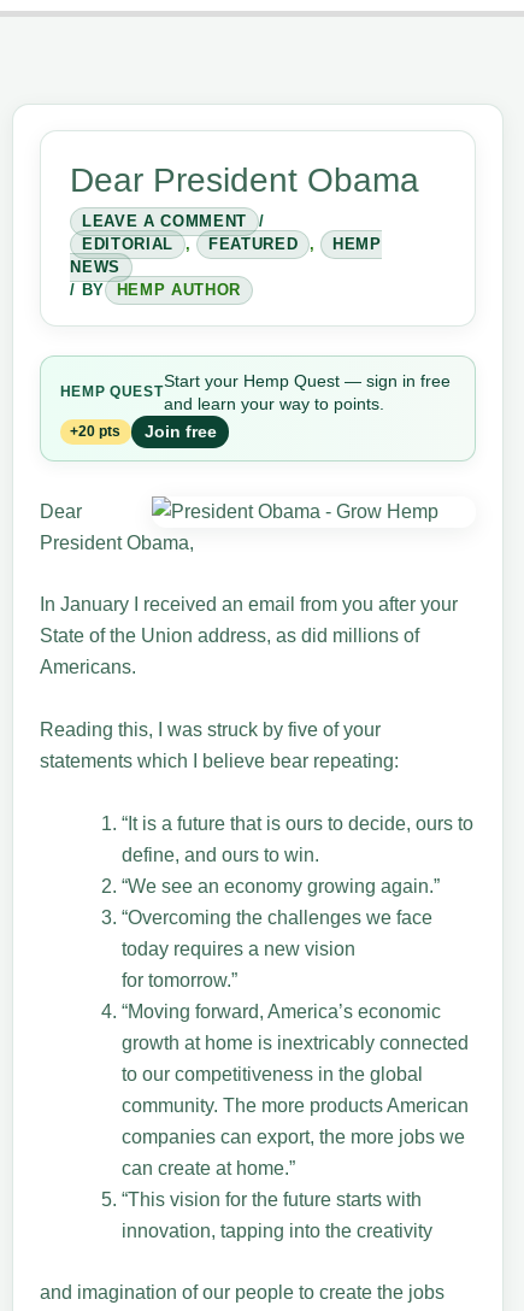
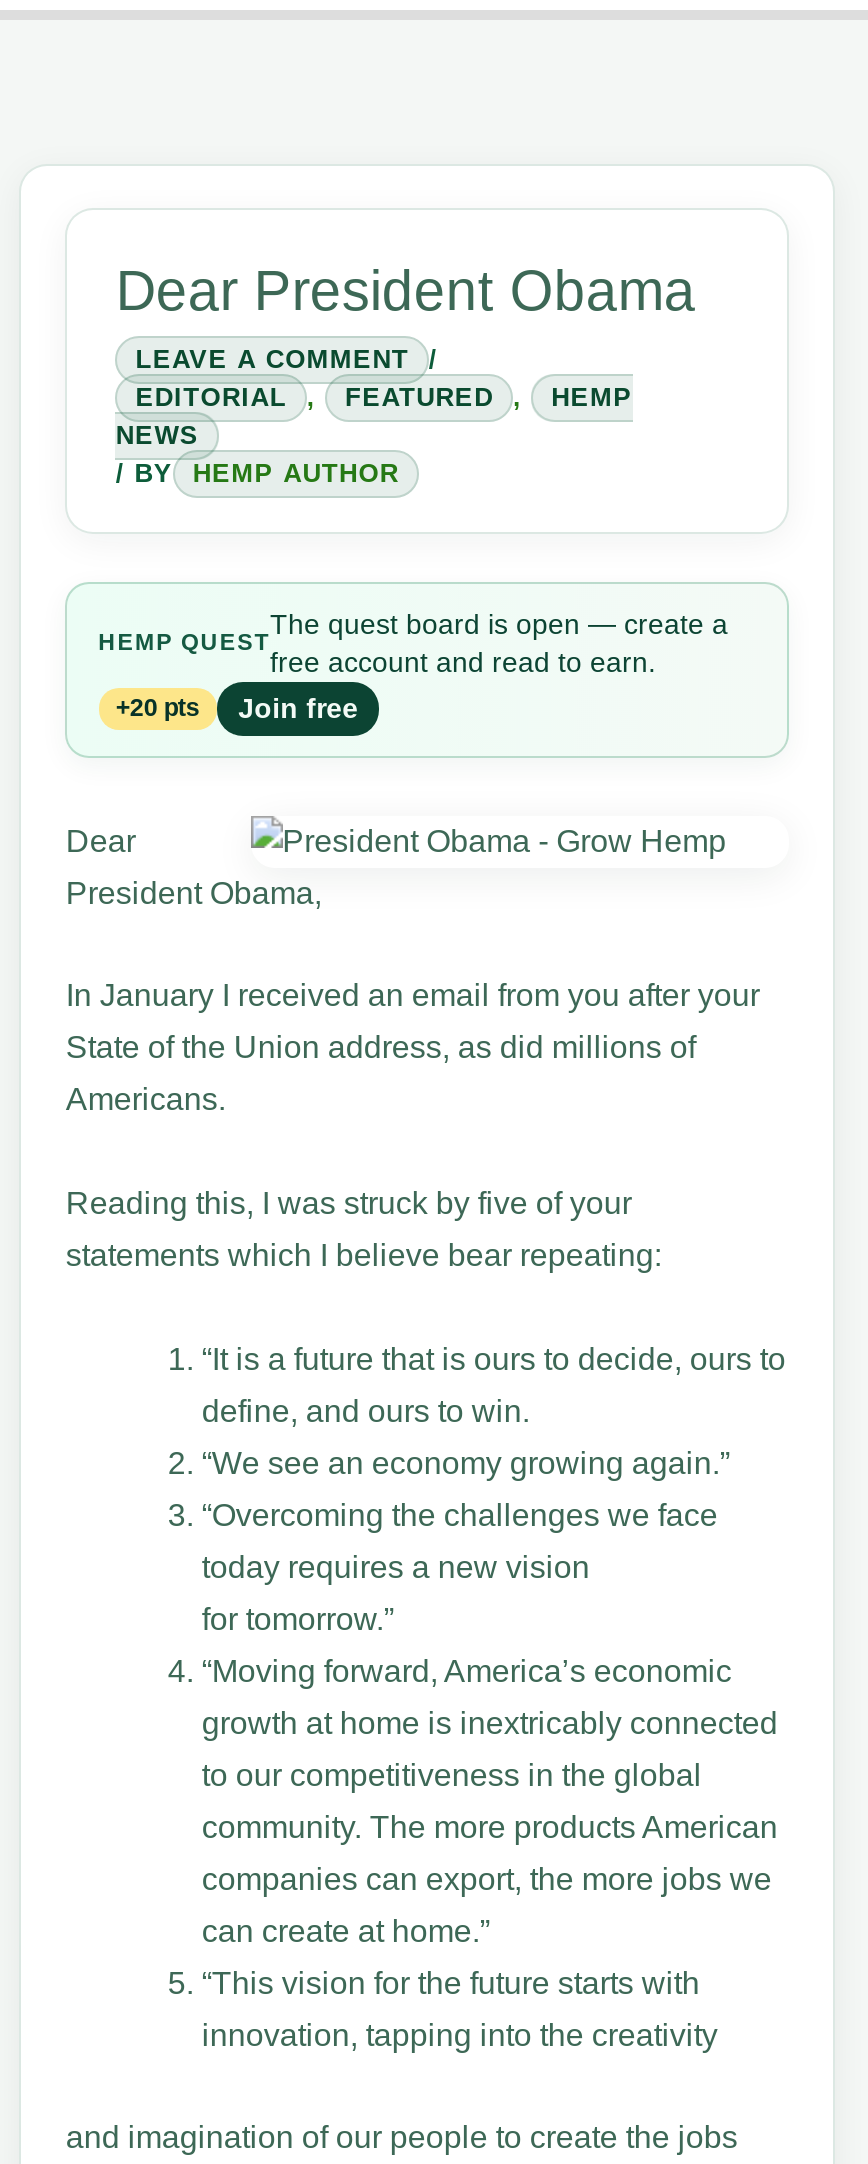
- Start your Hemp Quest — sign in free
- and learn your way to points.
+ The quest board is open — create a
+ free account and read to earn.
